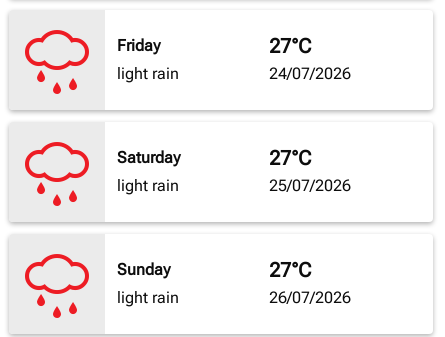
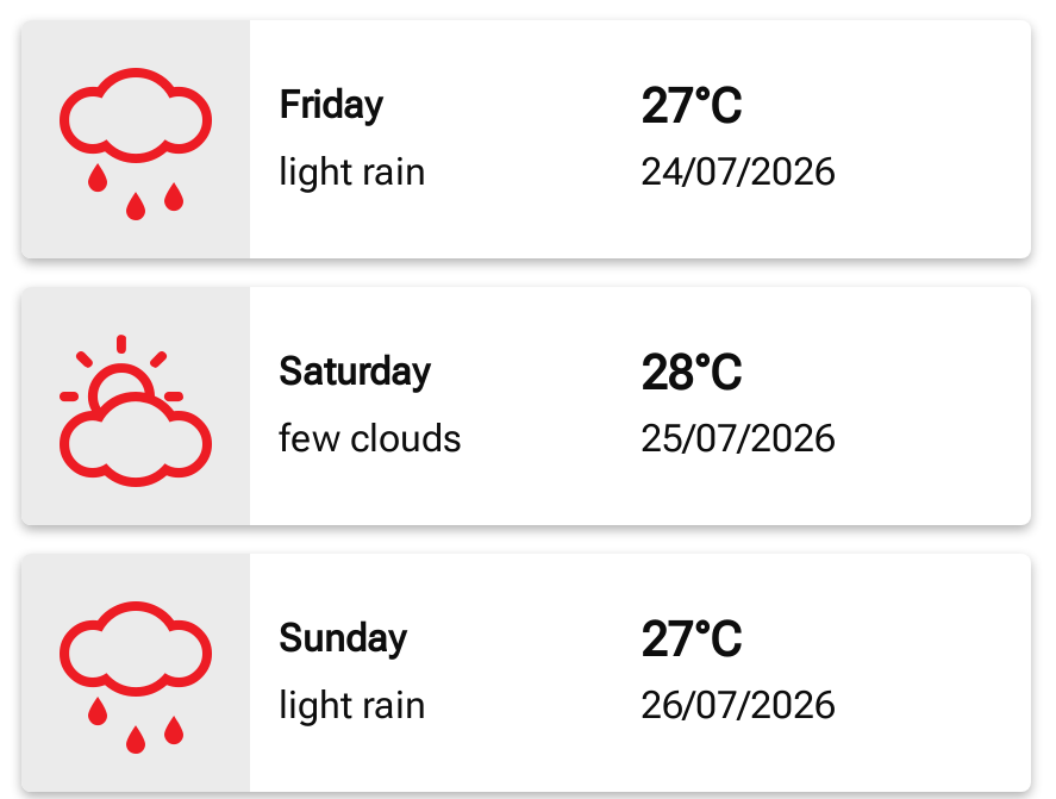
- [image]
- light rain
+ [image]
+ few clouds

- 27°C
+ 28°C
